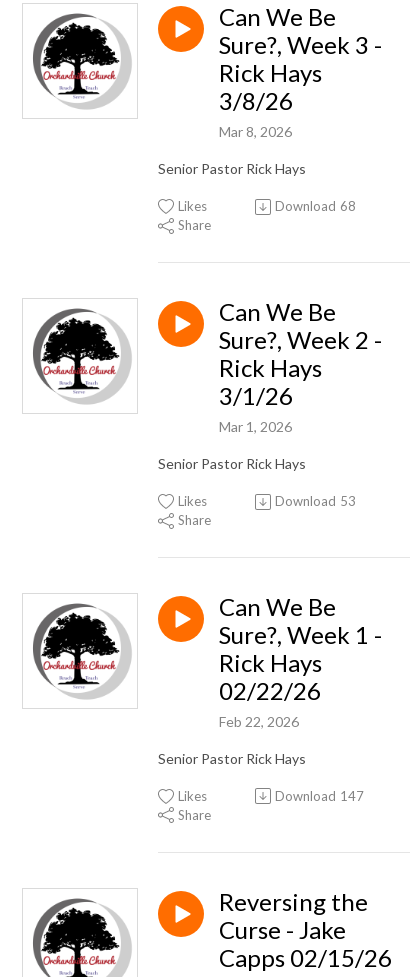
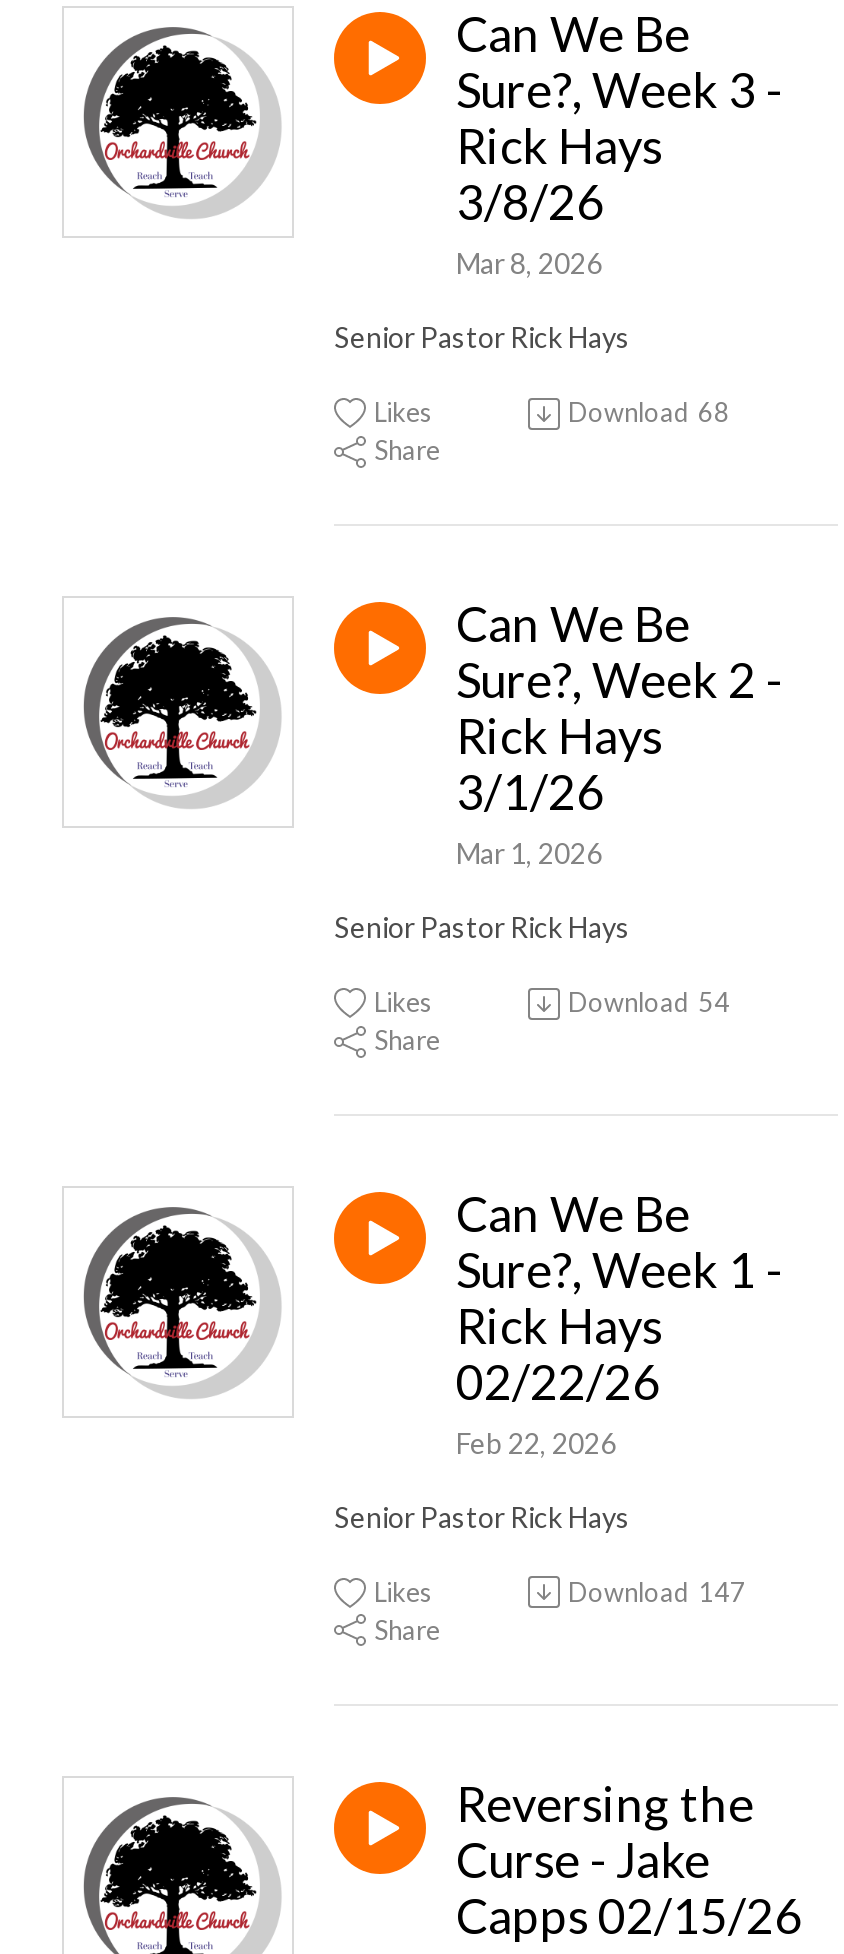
- Download 53
+ Download 54
